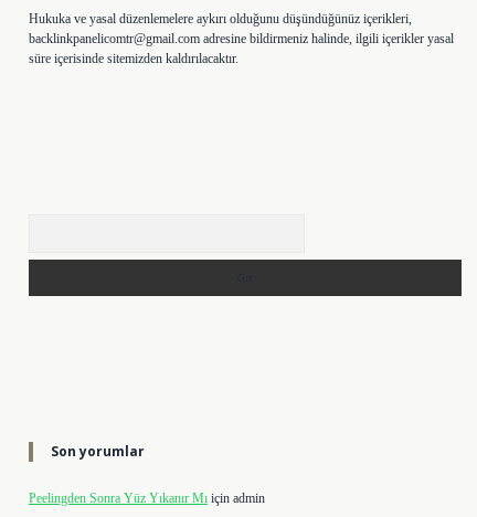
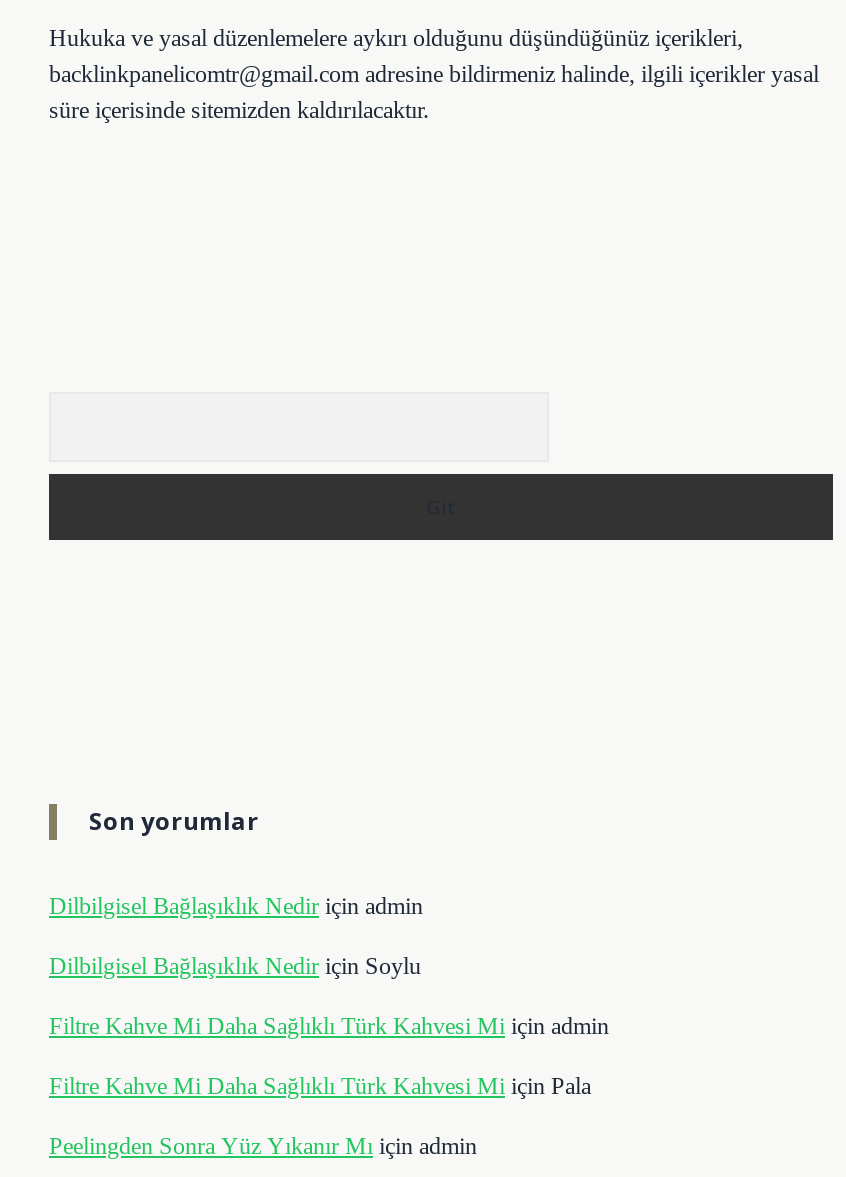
+ Dilbilgisel Bağlaşıklık Nedir için admin
+ Dilbilgisel Bağlaşıklık Nedir için Soylu
+ Filtre Kahve Mi Daha Sağlıklı Türk Kahvesi Mi için admin
+ Filtre Kahve Mi Daha Sağlıklı Türk Kahvesi Mi için Pala
